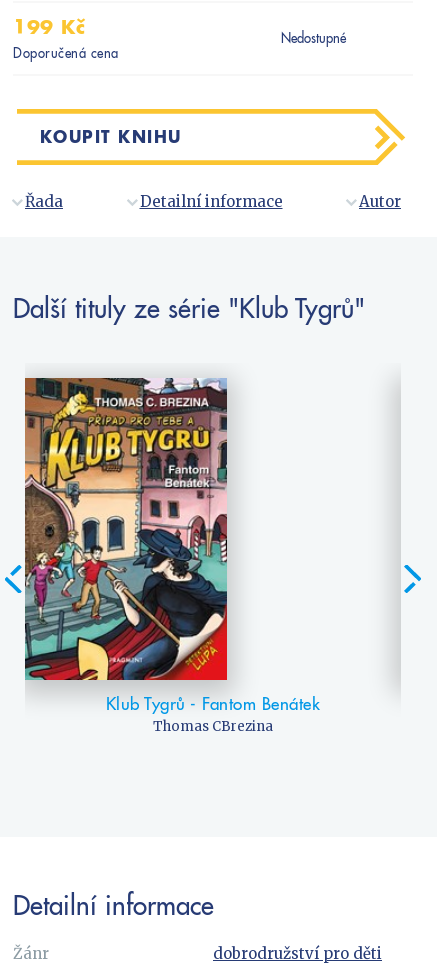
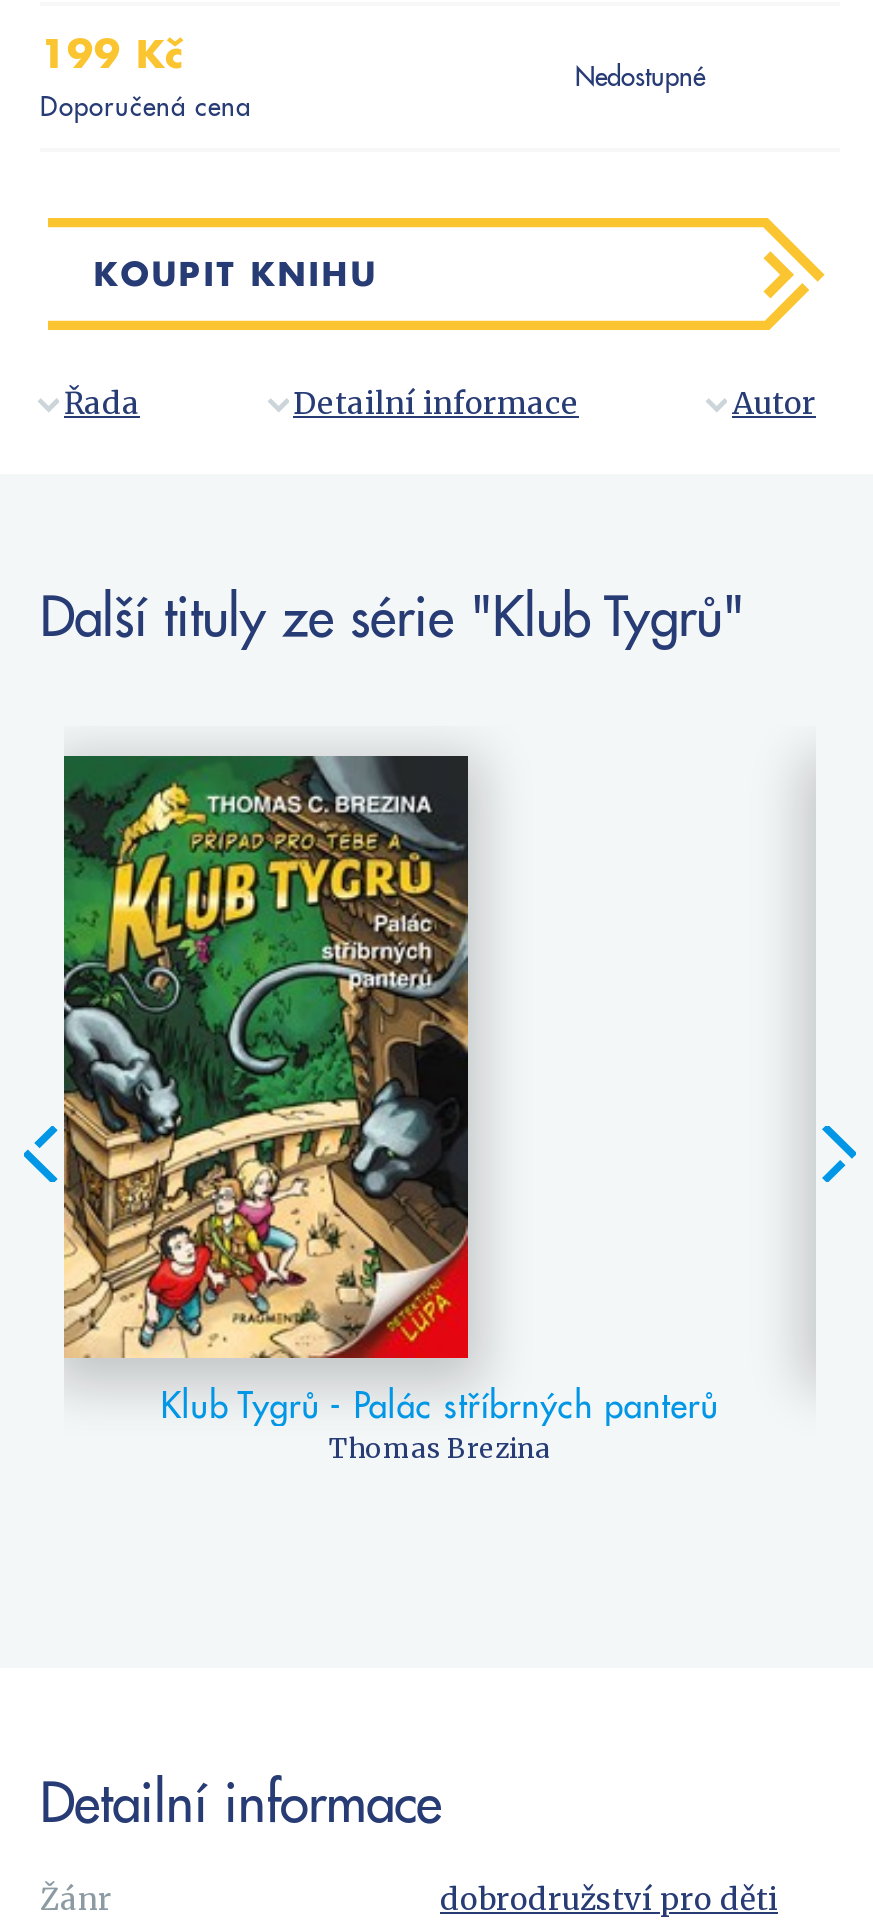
- [image]
- Klub Tygrů - Fantom Benátek
- Thomas CBrezina
+ [image]
+ Klub Tygrů - Palác stříbrných panterů
+ Thomas Brezina
